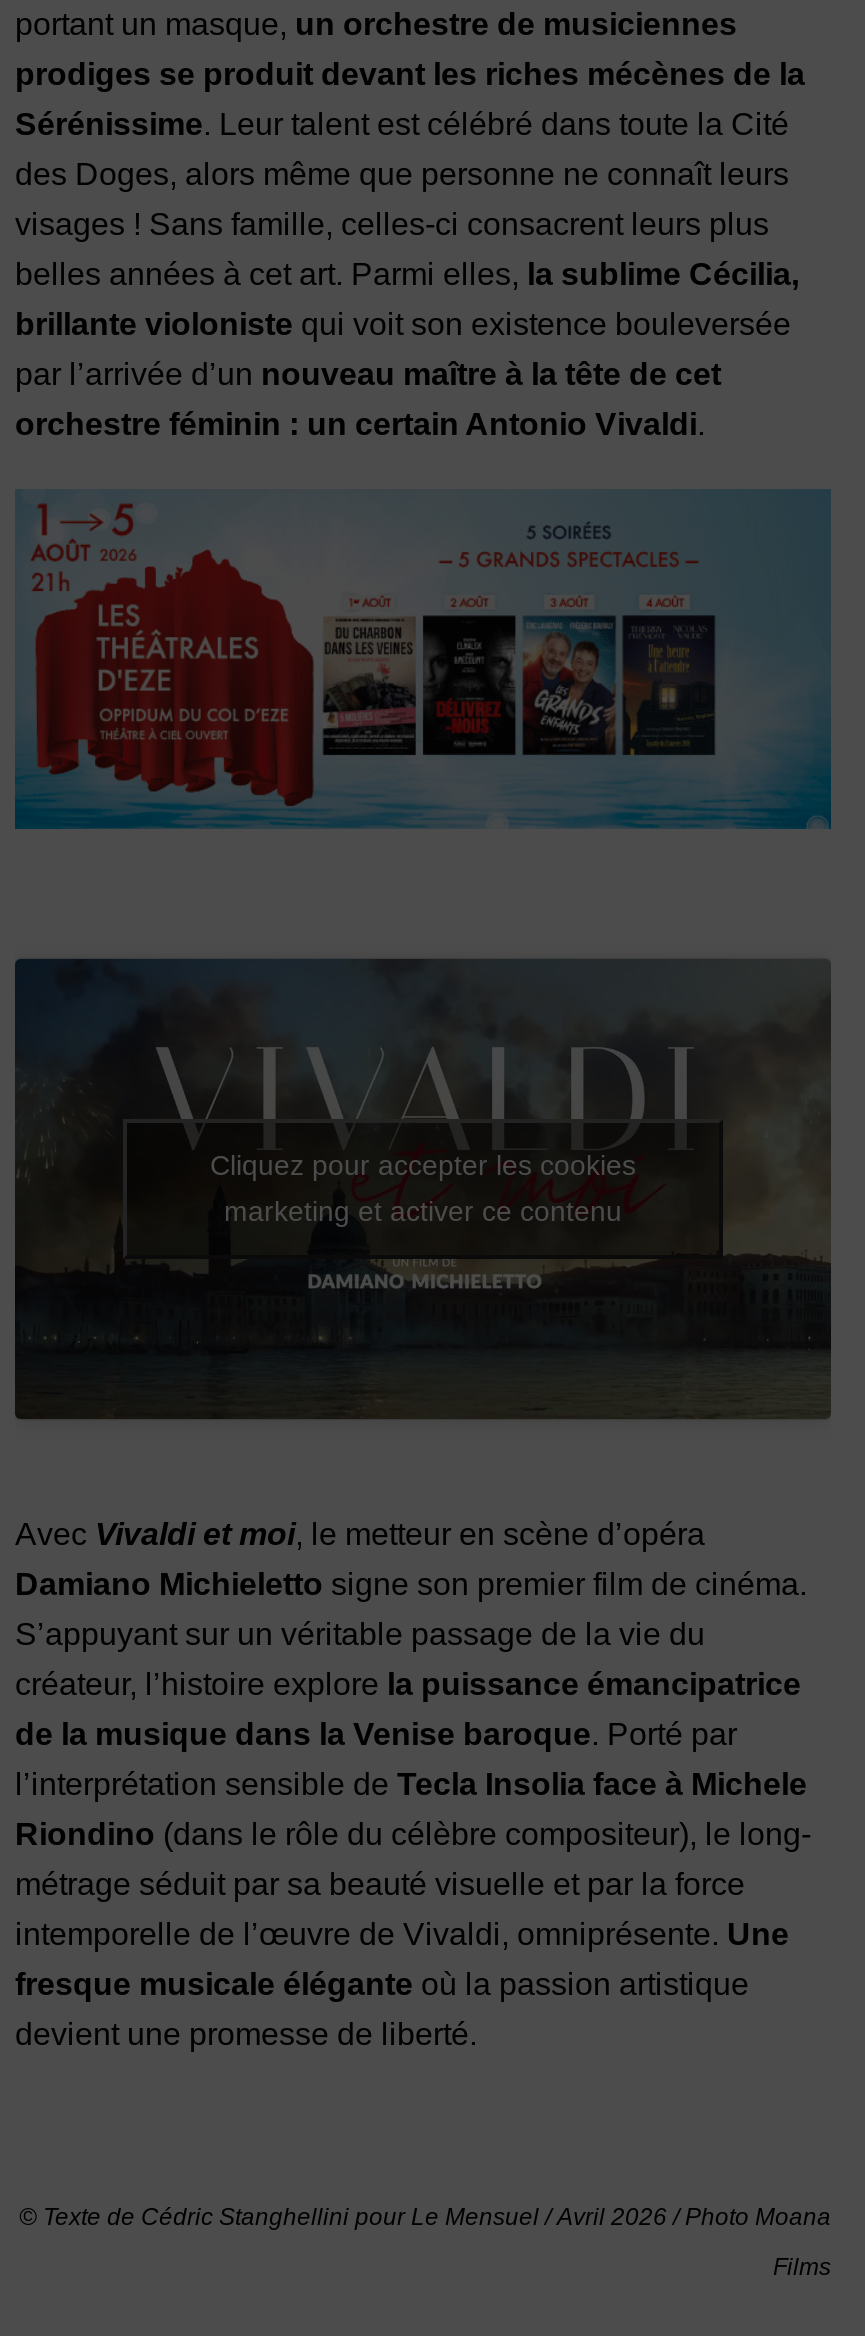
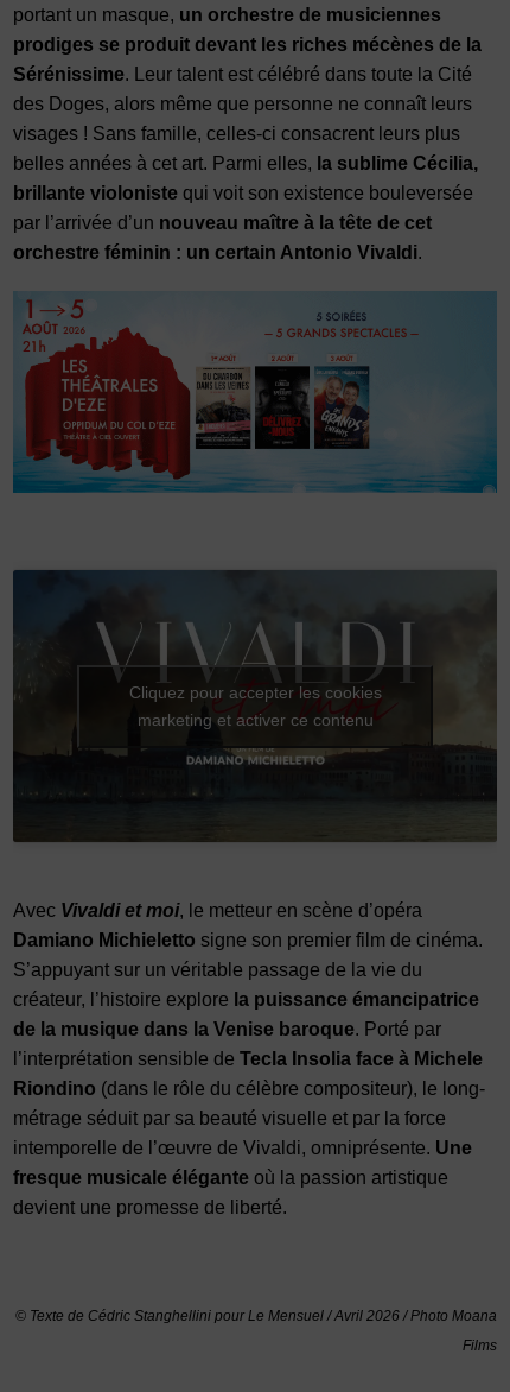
- [image]
